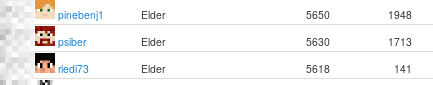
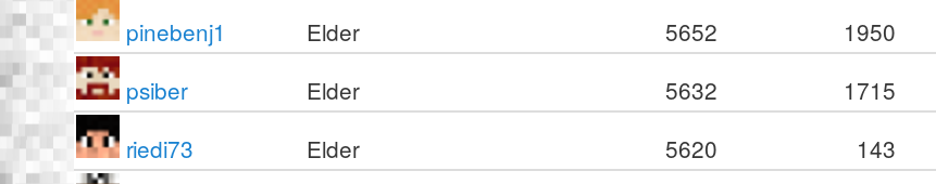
- 5650
+ 5652

- 1948
+ 1950

- 5630
+ 5632

- 1713
+ 1715

- 5618
+ 5620

- 141
+ 143
